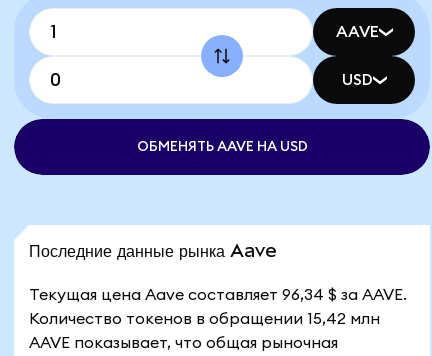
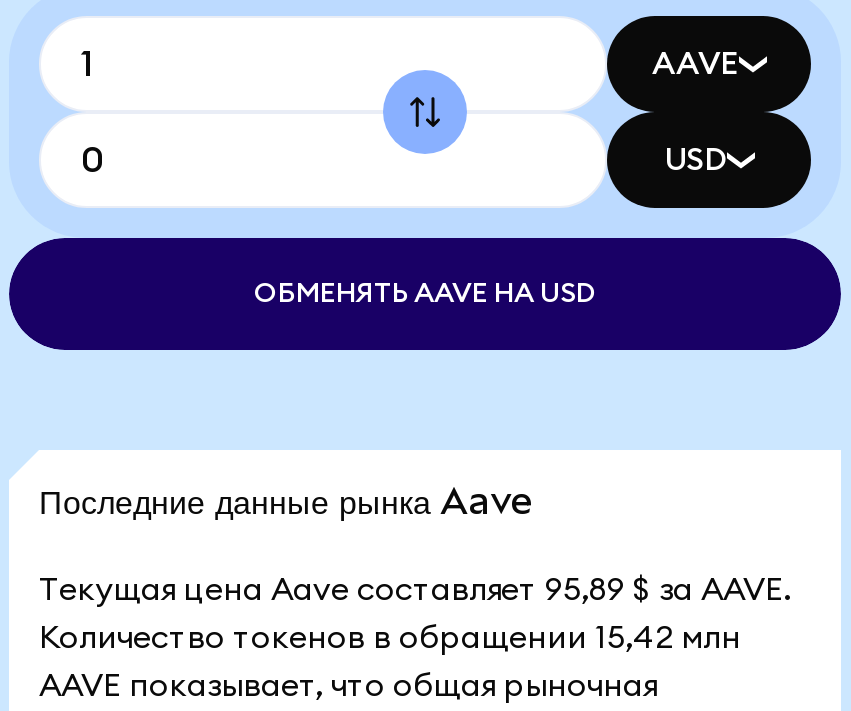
- Текущая цена Aave составляет 96,34 $ за AAVE.
+ Текущая цена Aave составляет 95,89 $ за AAVE.
